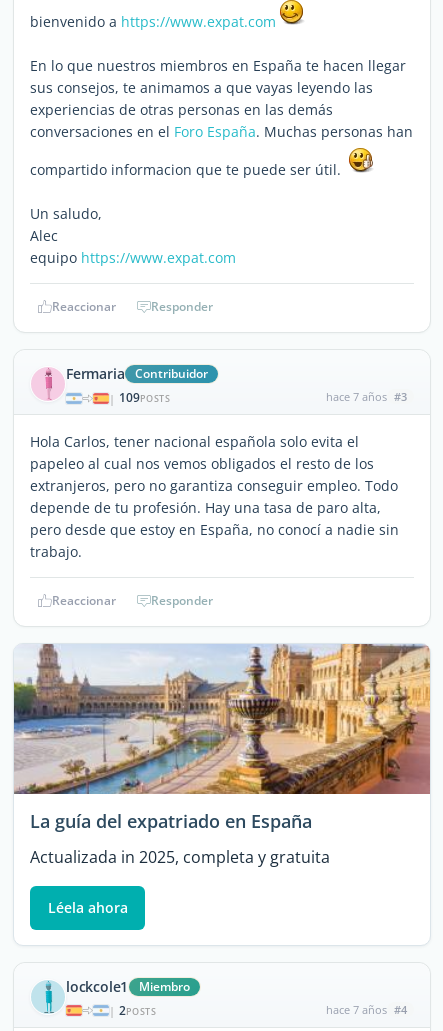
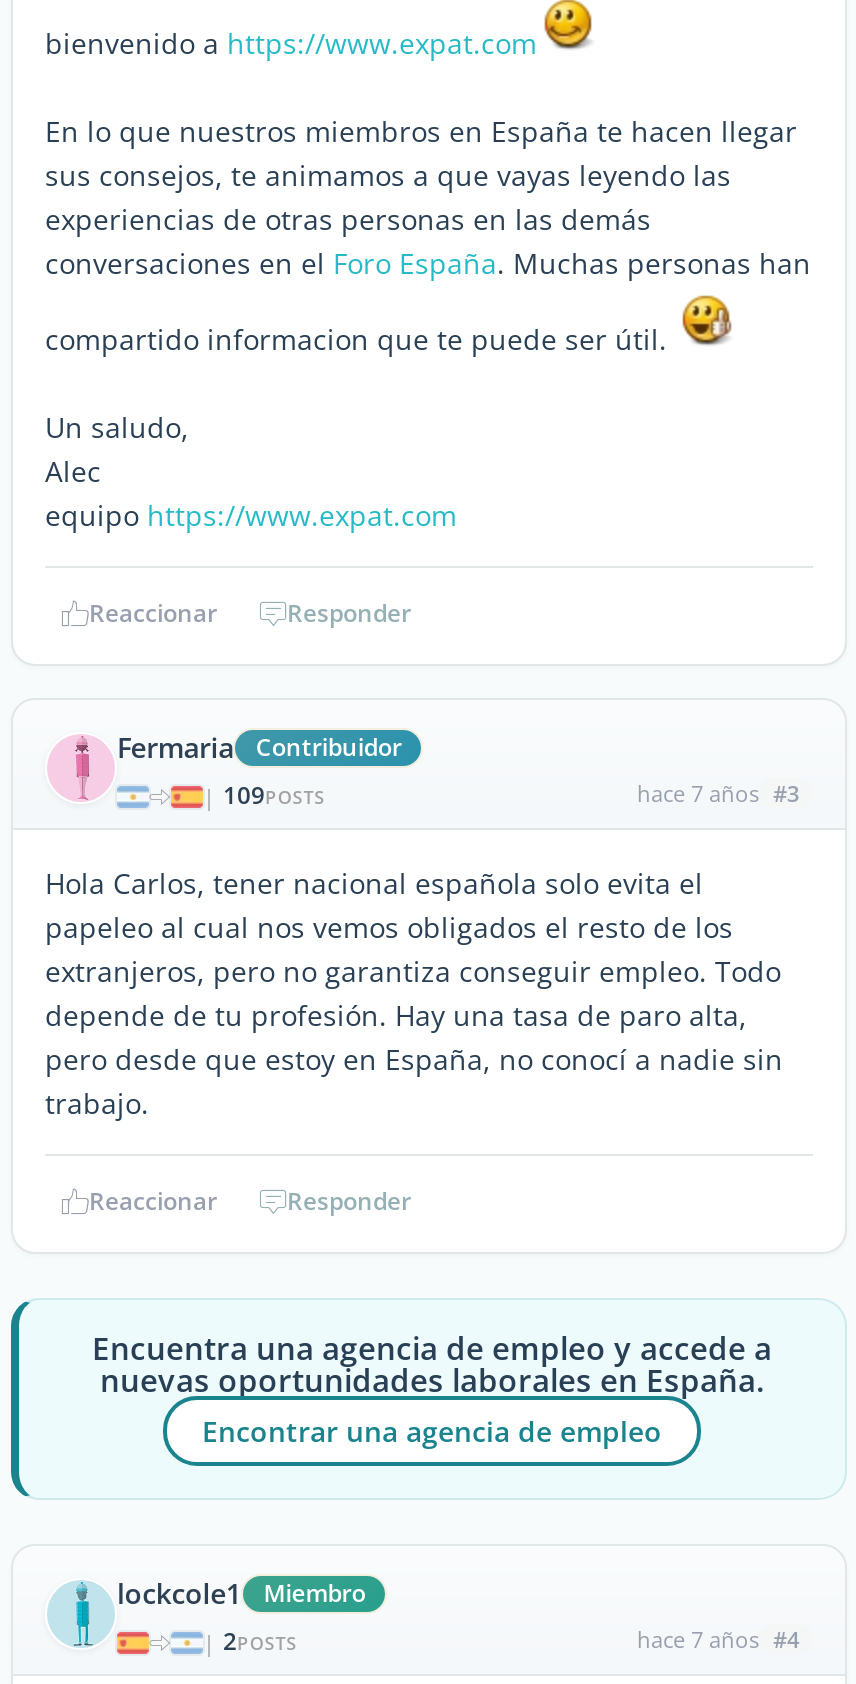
- [image]
- La guía del expatriado en España
- Actualizada in 2025, completa y gratuita
- Léela ahora
+ [image]
+ Encuentra una agencia de empleo y accede a
+ nuevas oportunidades laborales en España.
+ Encontrar una agencia de empleo
